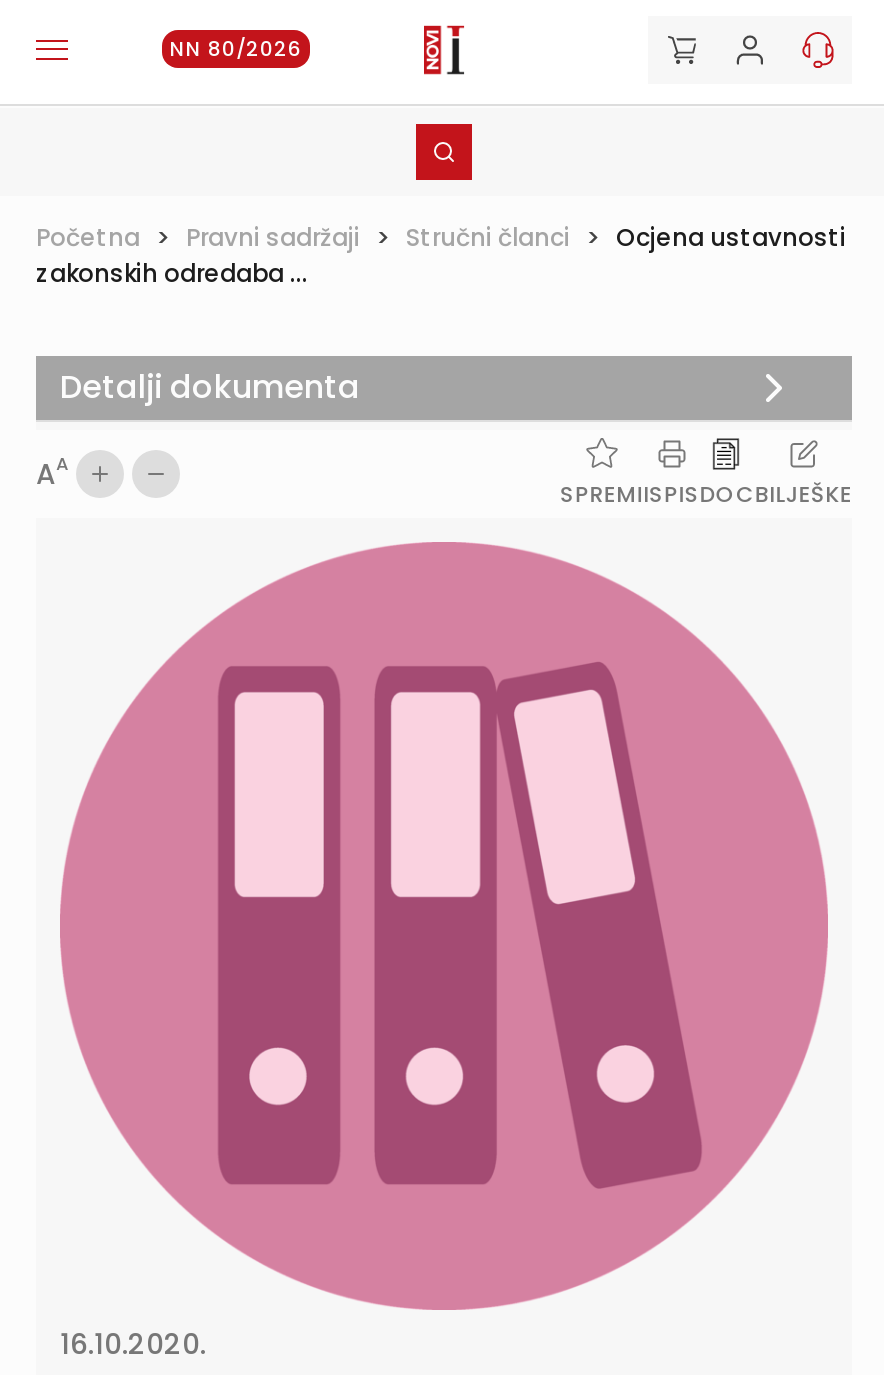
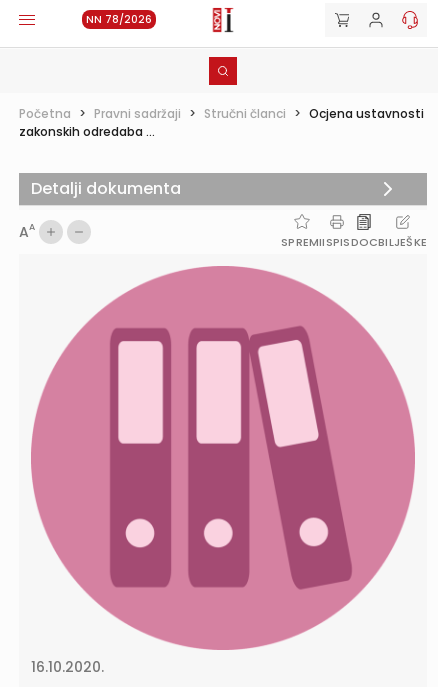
- NN 80/2026
+ NN 78/2026
